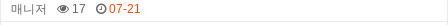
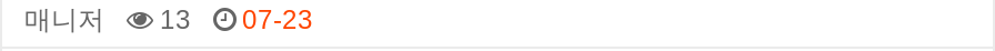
- 17
- 07-21
+ 13
+ 07-23
